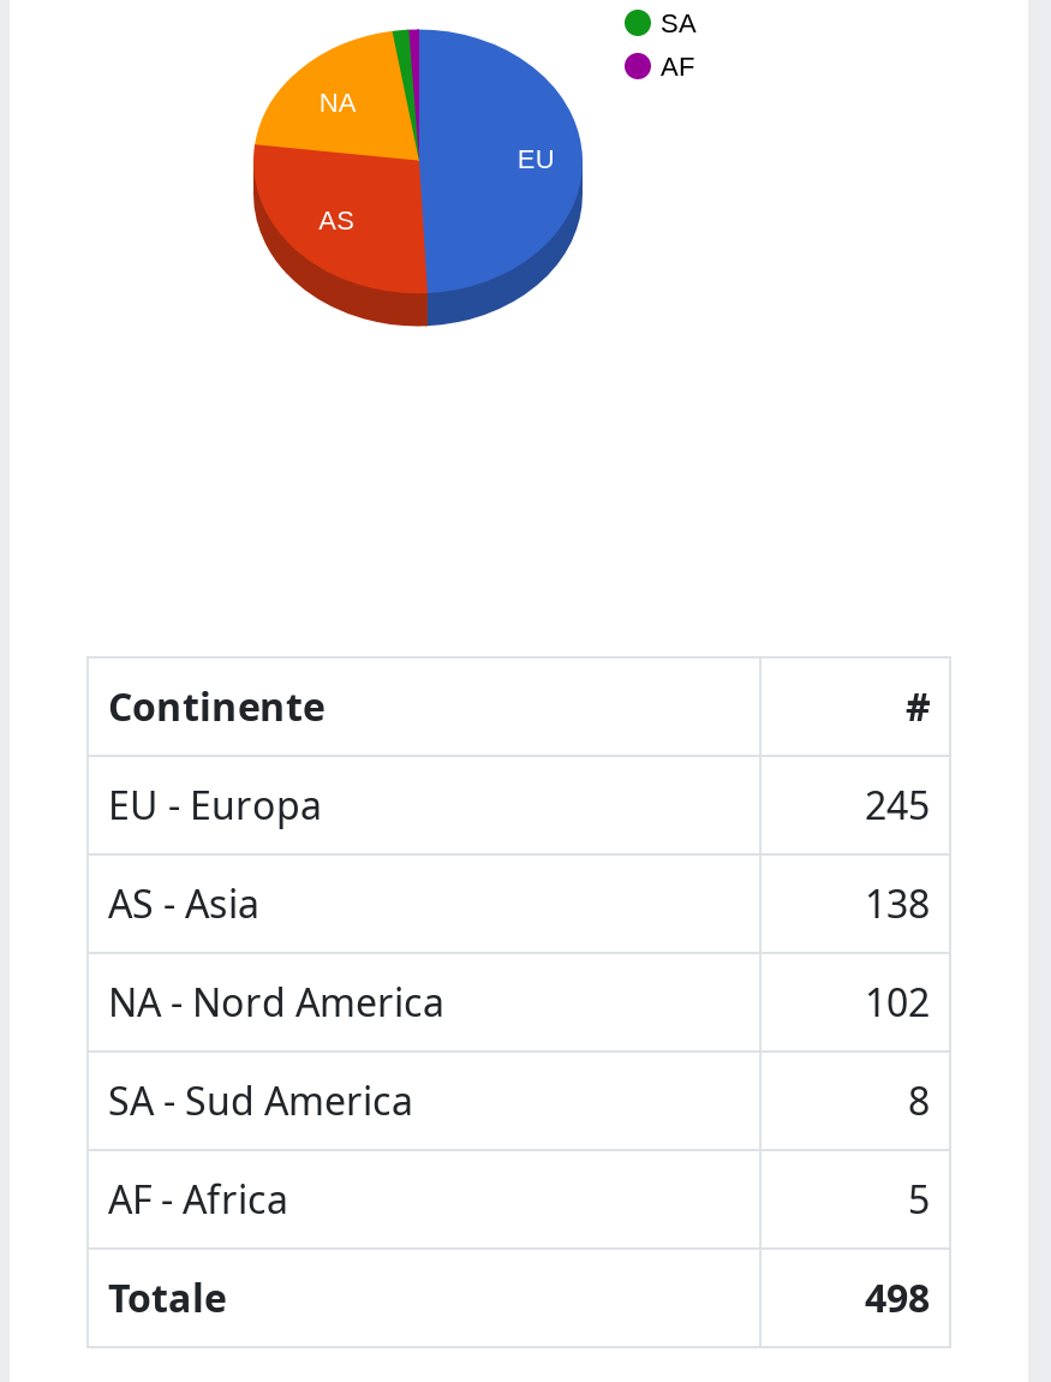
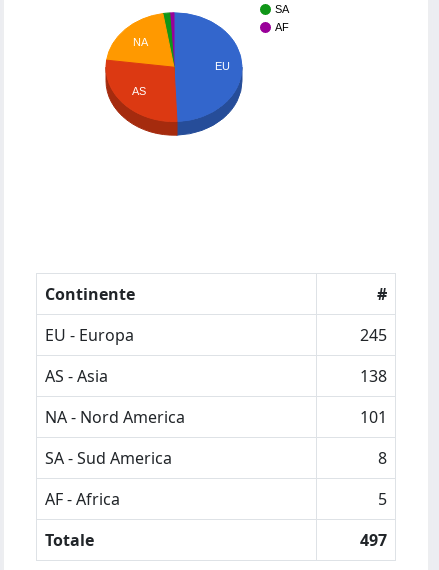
- 102
+ 101

- 498
+ 497
